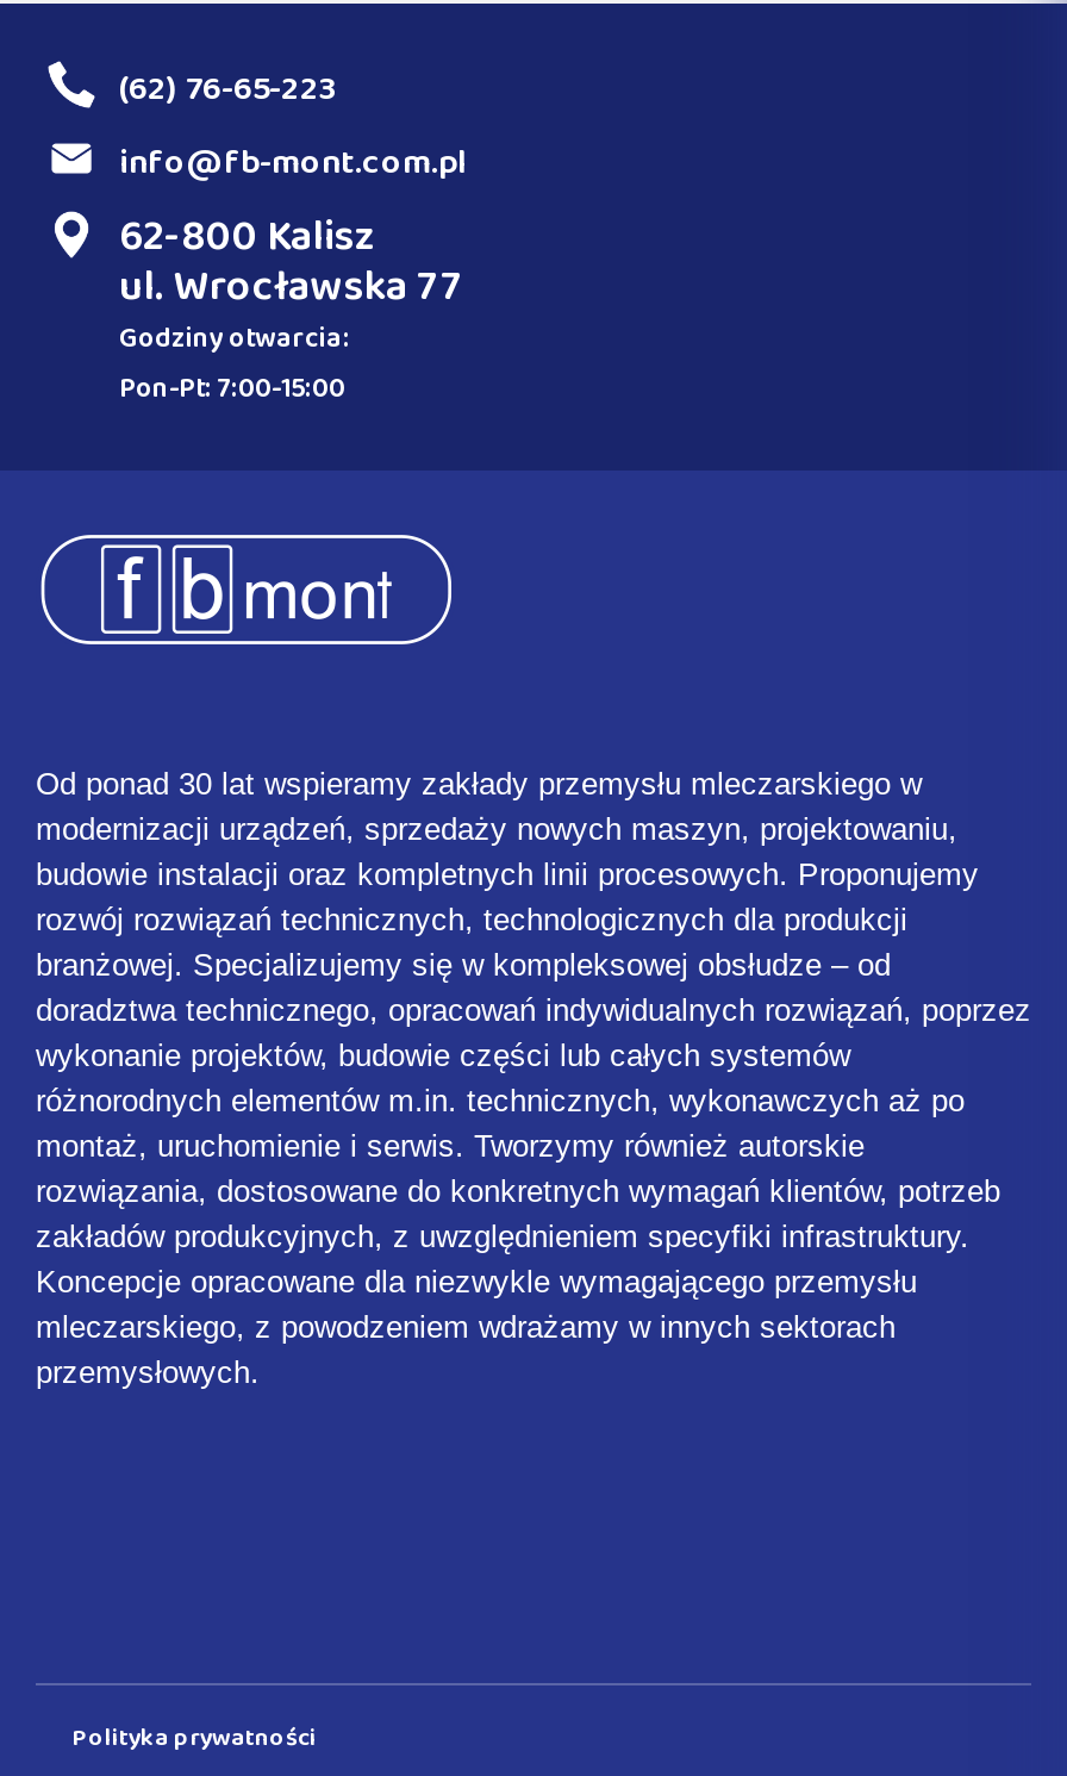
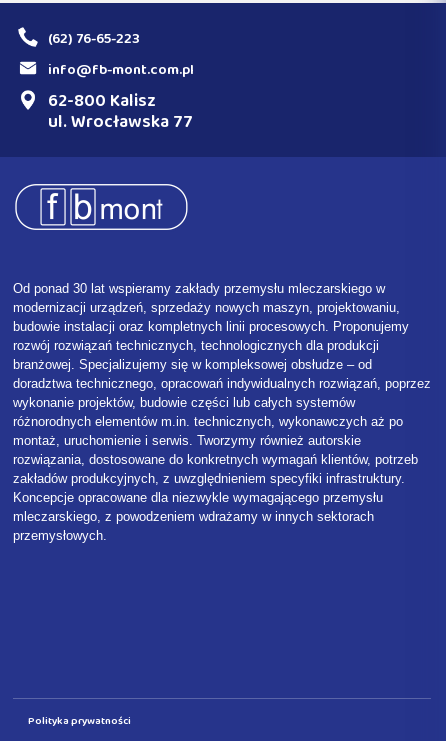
- Godziny otwarcia:
- Pon-Pt: 7:00-15:00

moved up: Od ponad 30 lat wspieramy zakłady przemysłu mleczarskiego w | modernizacji urządzeń, sprzedaży nowych maszyn, projektowaniu, | budowie instalacji oraz kompletnych linii procesowych. Proponujemy | ... | mleczarskiego, z powodzeniem wdrażamy w innych sektorach | przemysłowych.
